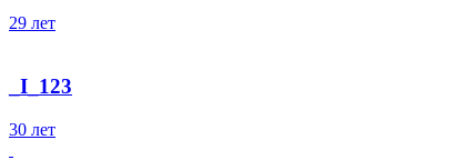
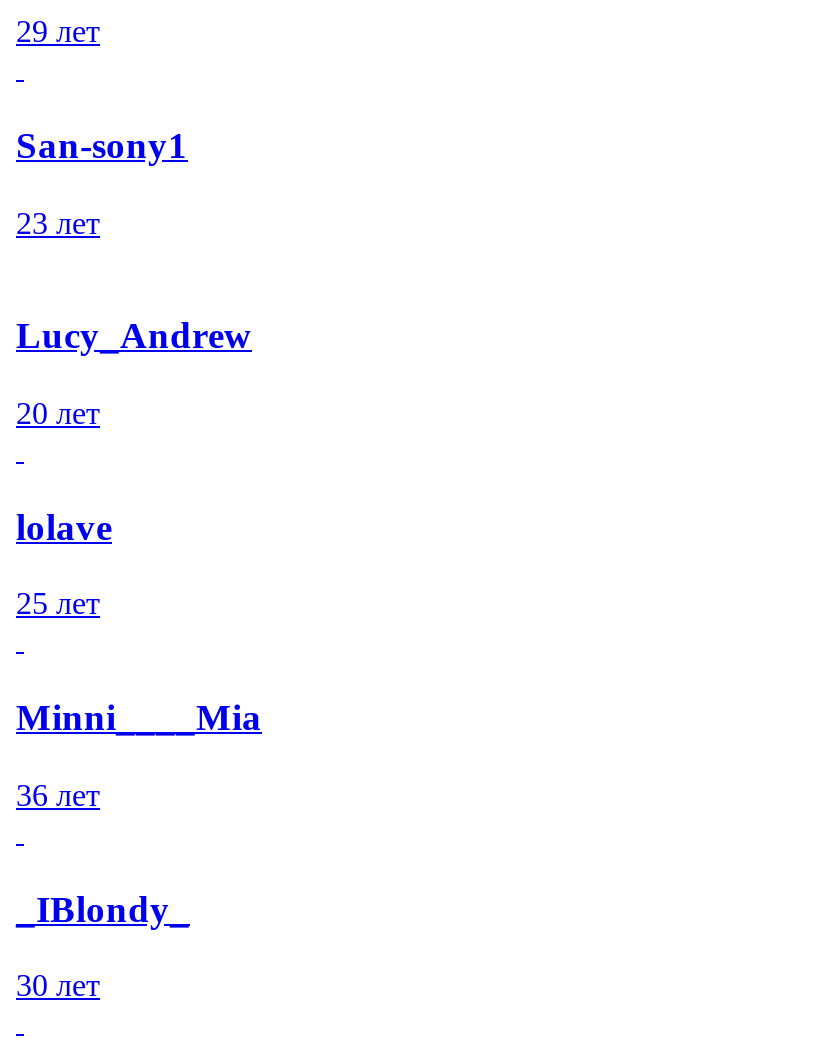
- _I_123
+ San-sony1
+ 23 лет
+ Lucy_Andrew
+ 20 лет
+ lolave
+ 25 лет
+ Minni____Mia
+ 36 лет
+ _IBlondy_
